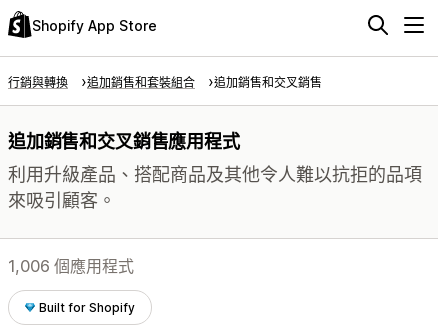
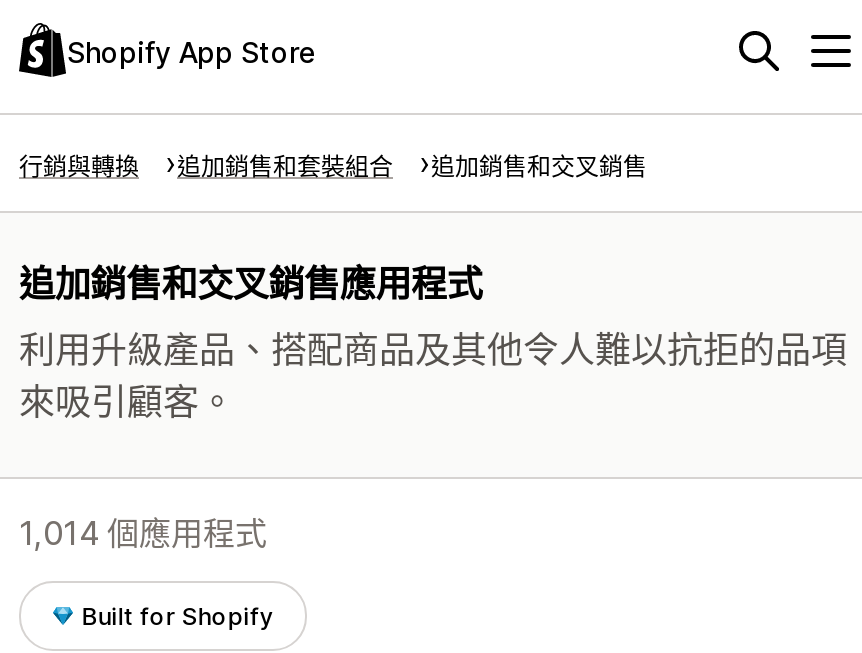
- 1,006 個應用程式
+ 1,014 個應用程式
